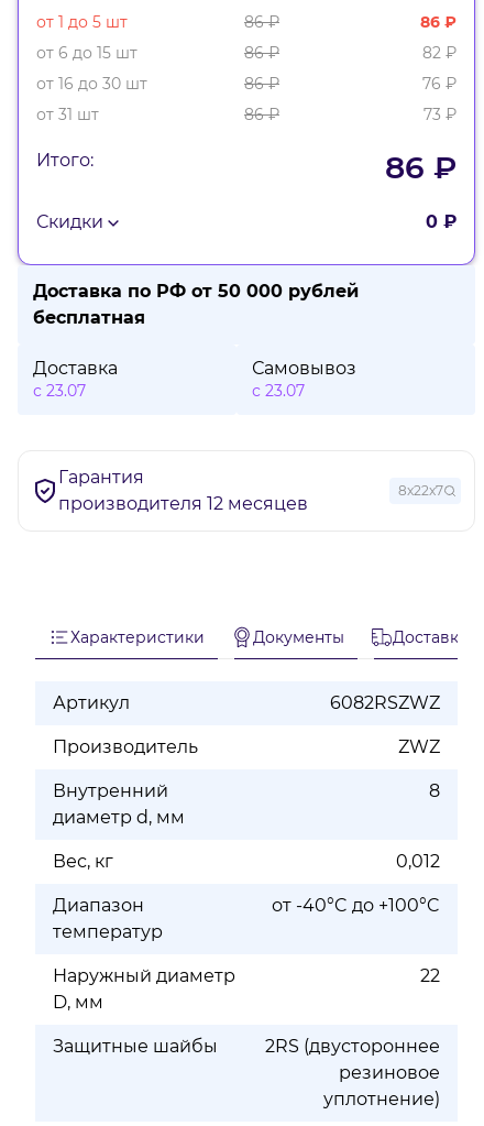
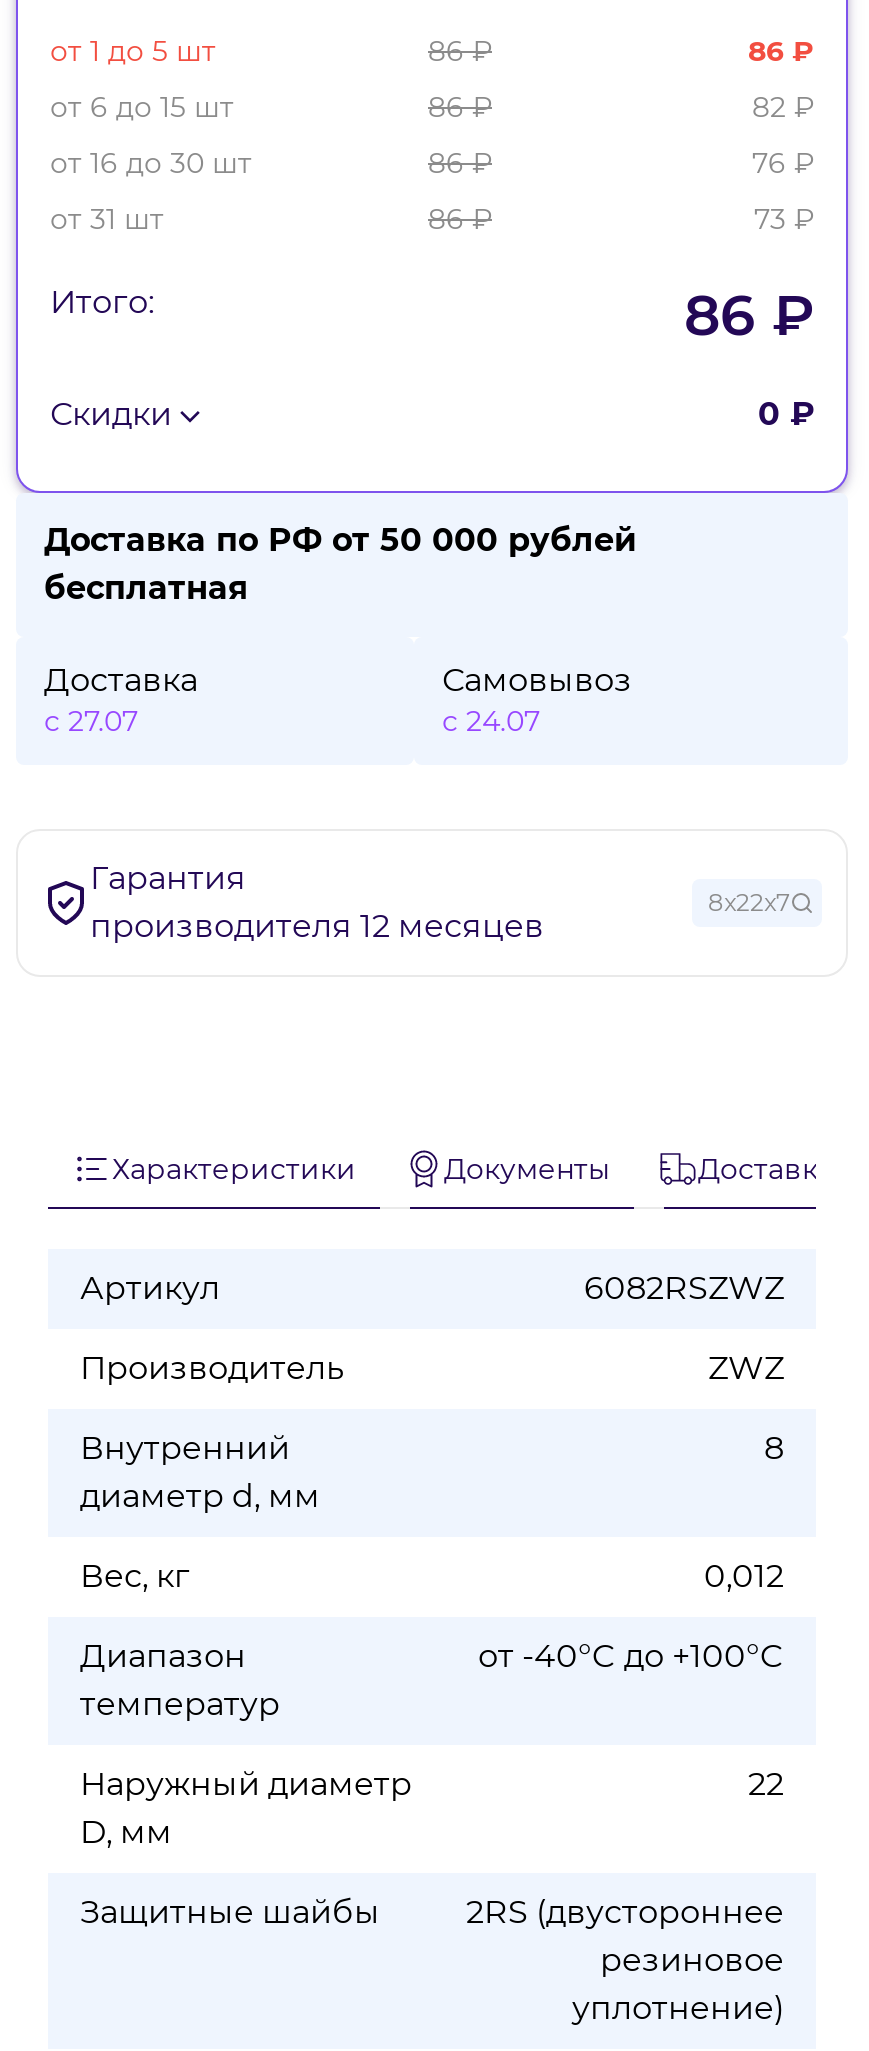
- с 23.07
+ с 27.07

- с 23.07
+ с 24.07
